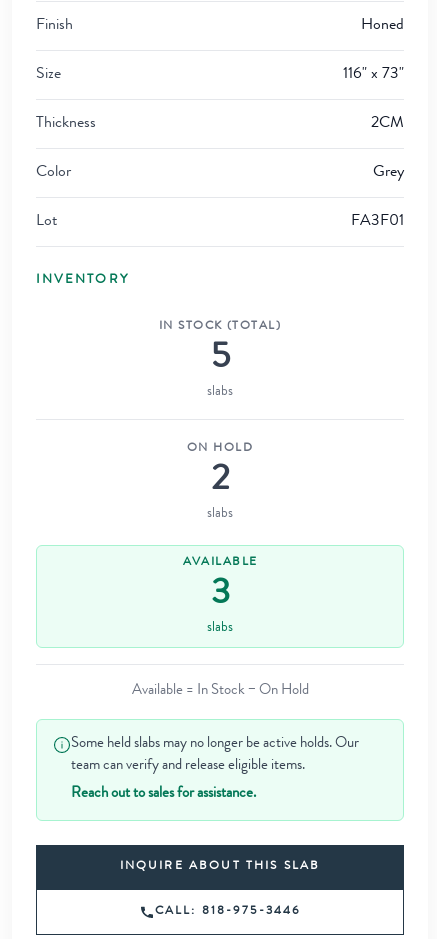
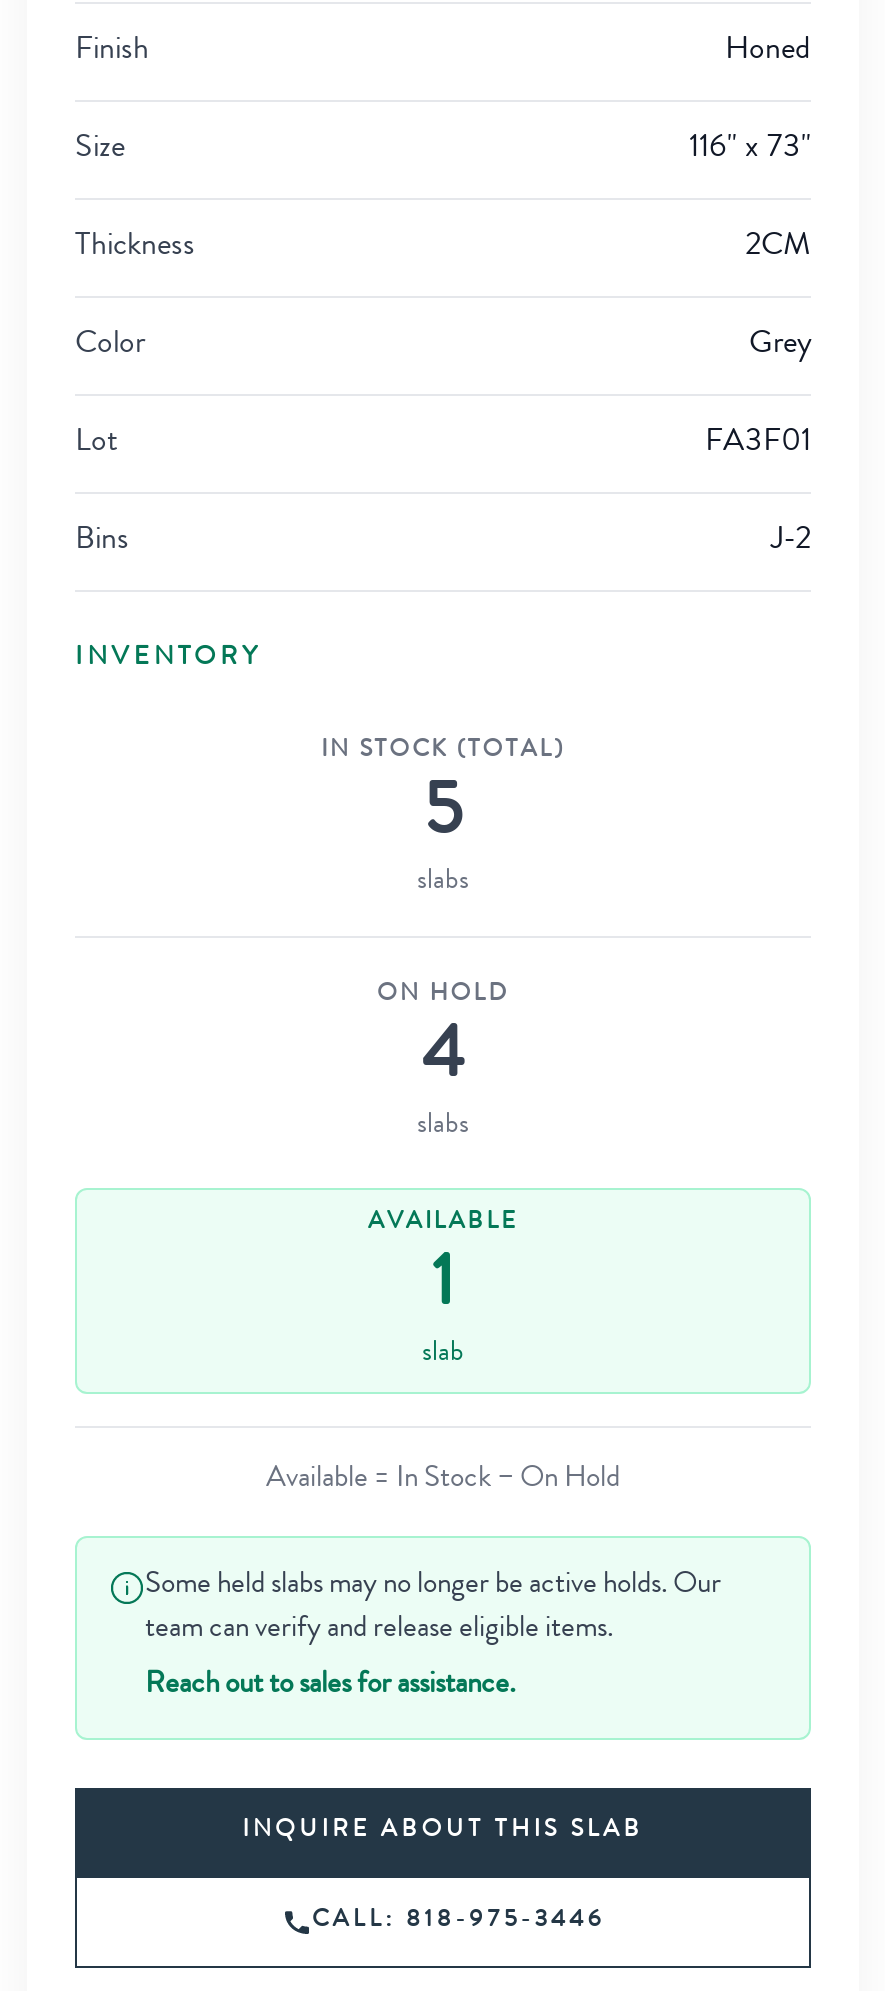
+ Bins
+ J-2

- 2
+ 4

- 3
- slabs
+ 1
+ slab
